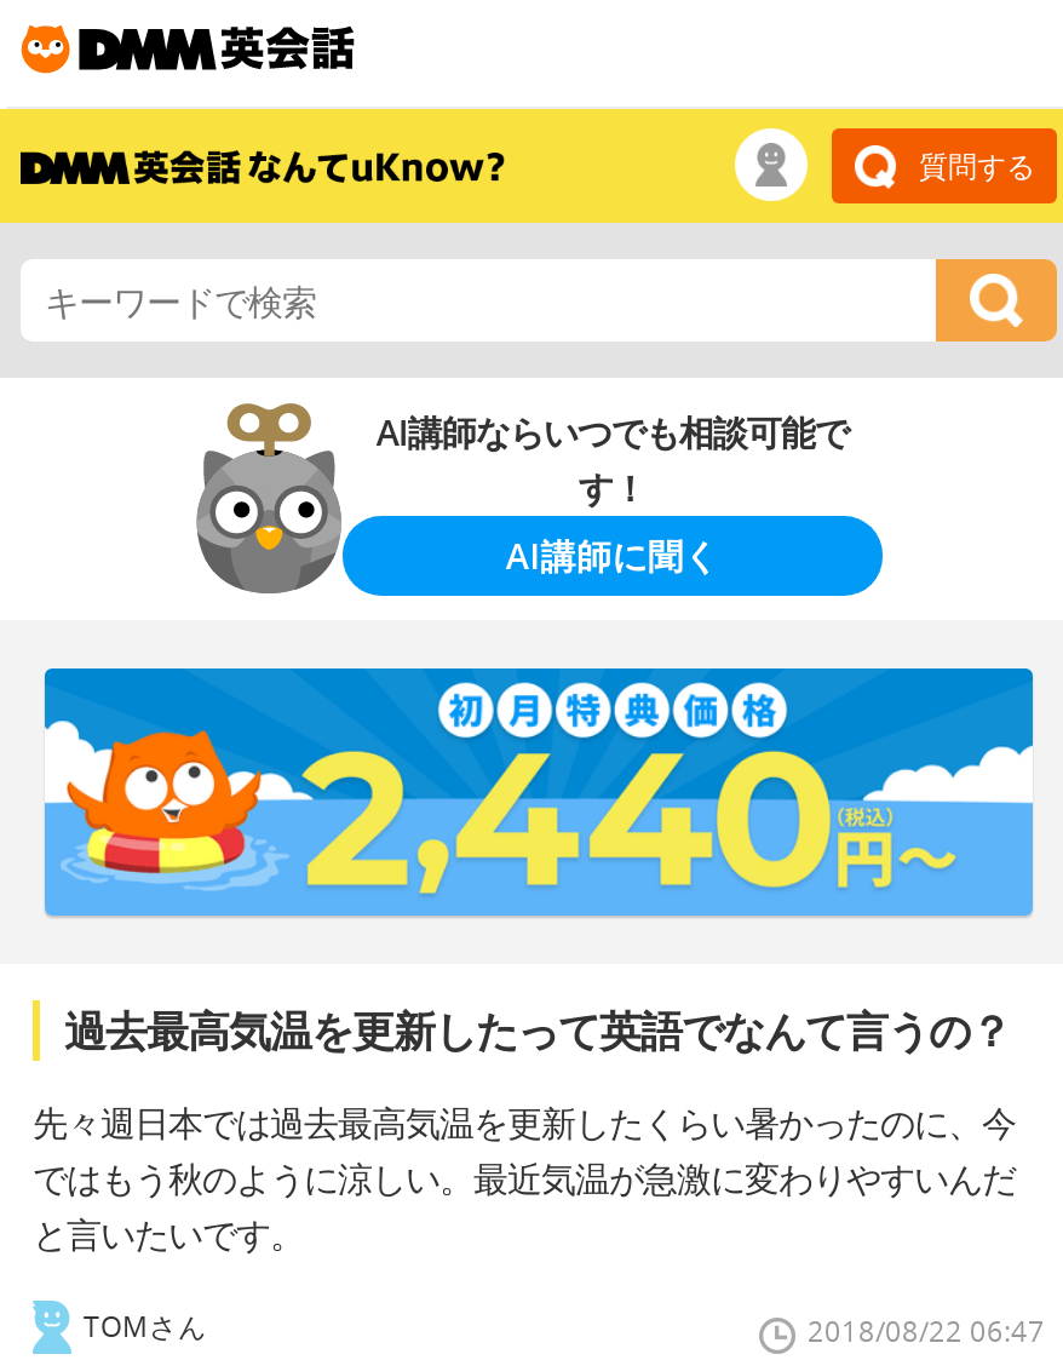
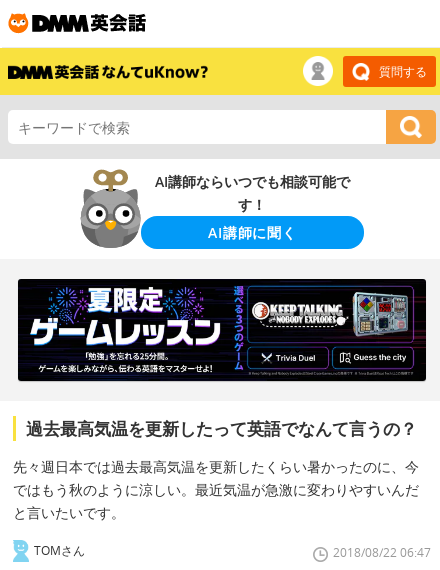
- [image]
+ [image]
